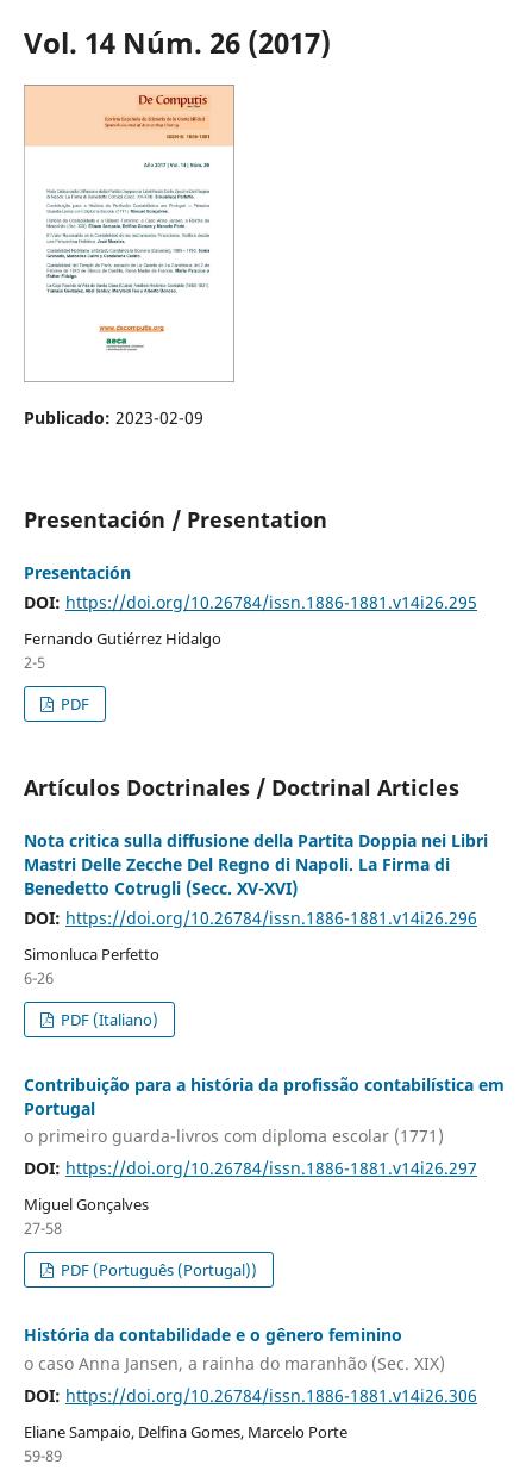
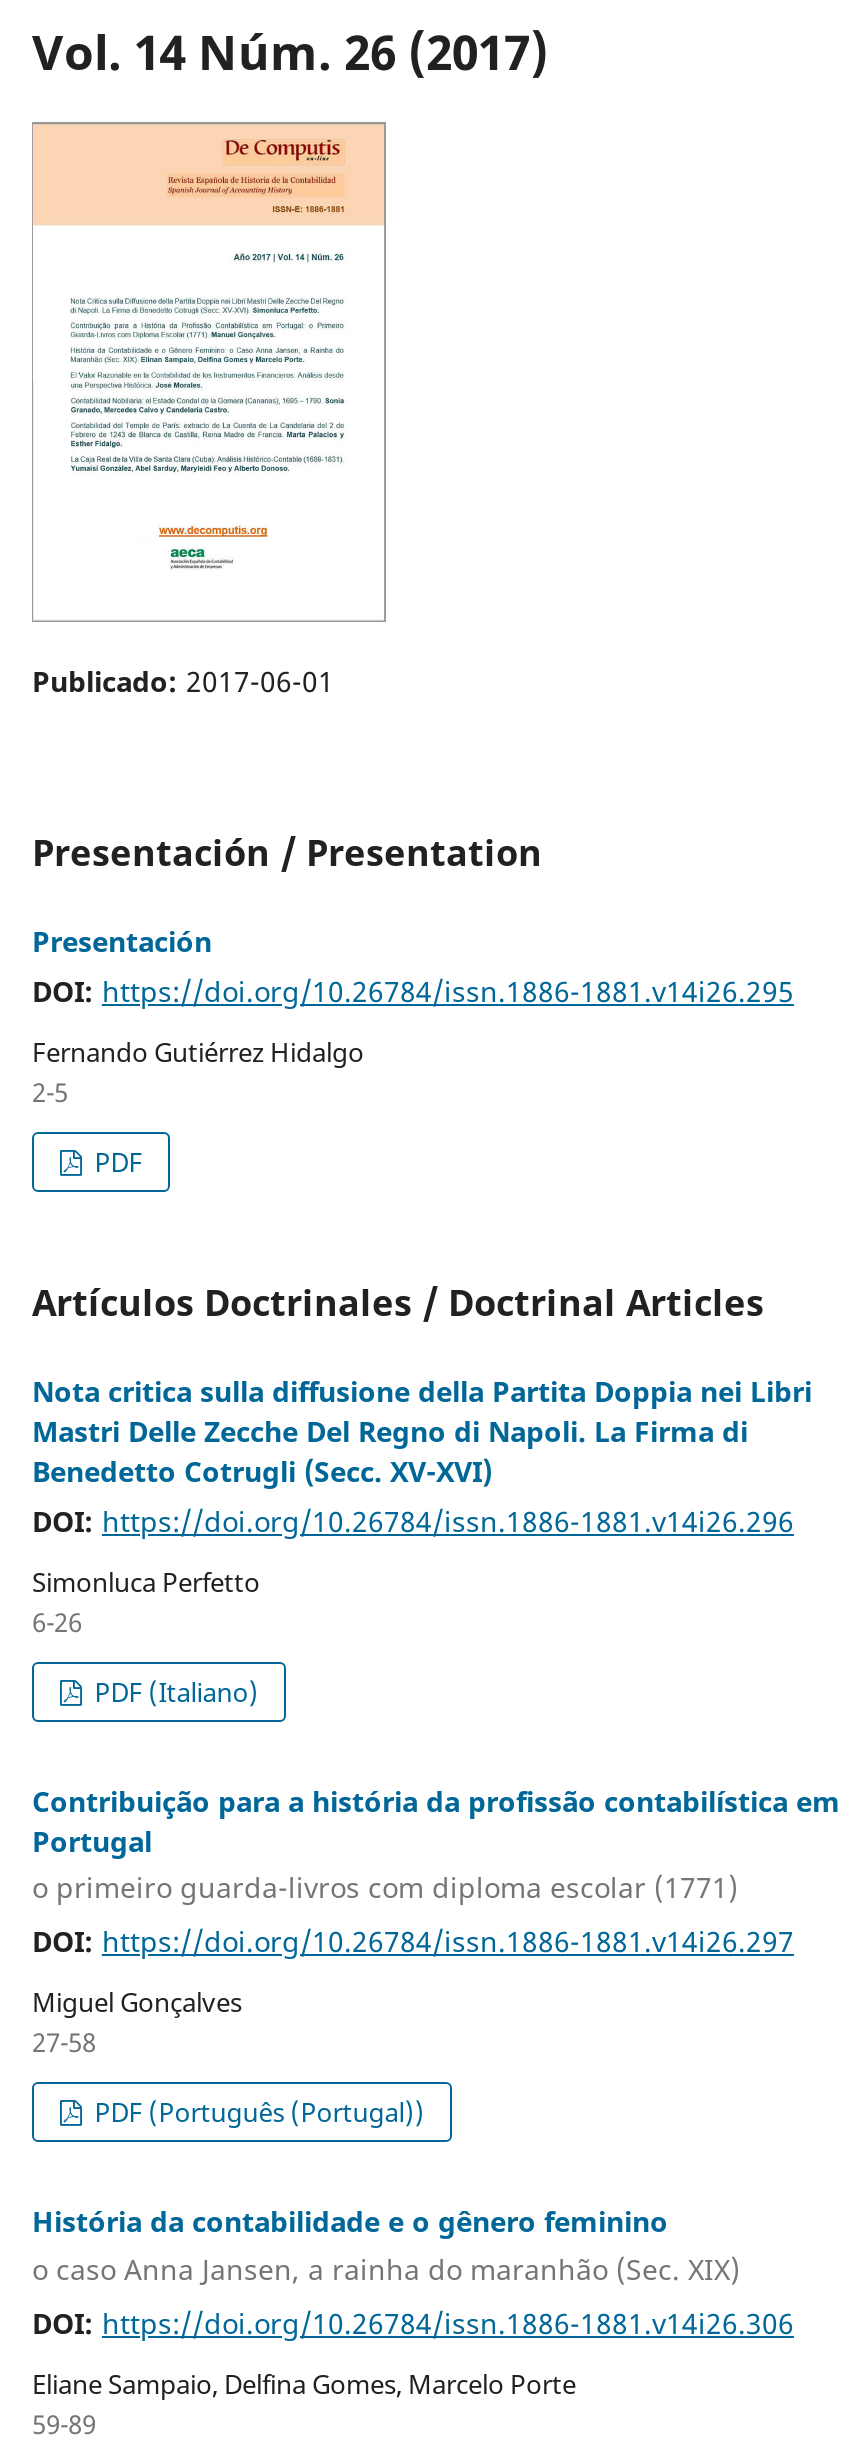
- Publicado: 2023-02-09
+ Publicado: 2017-06-01
